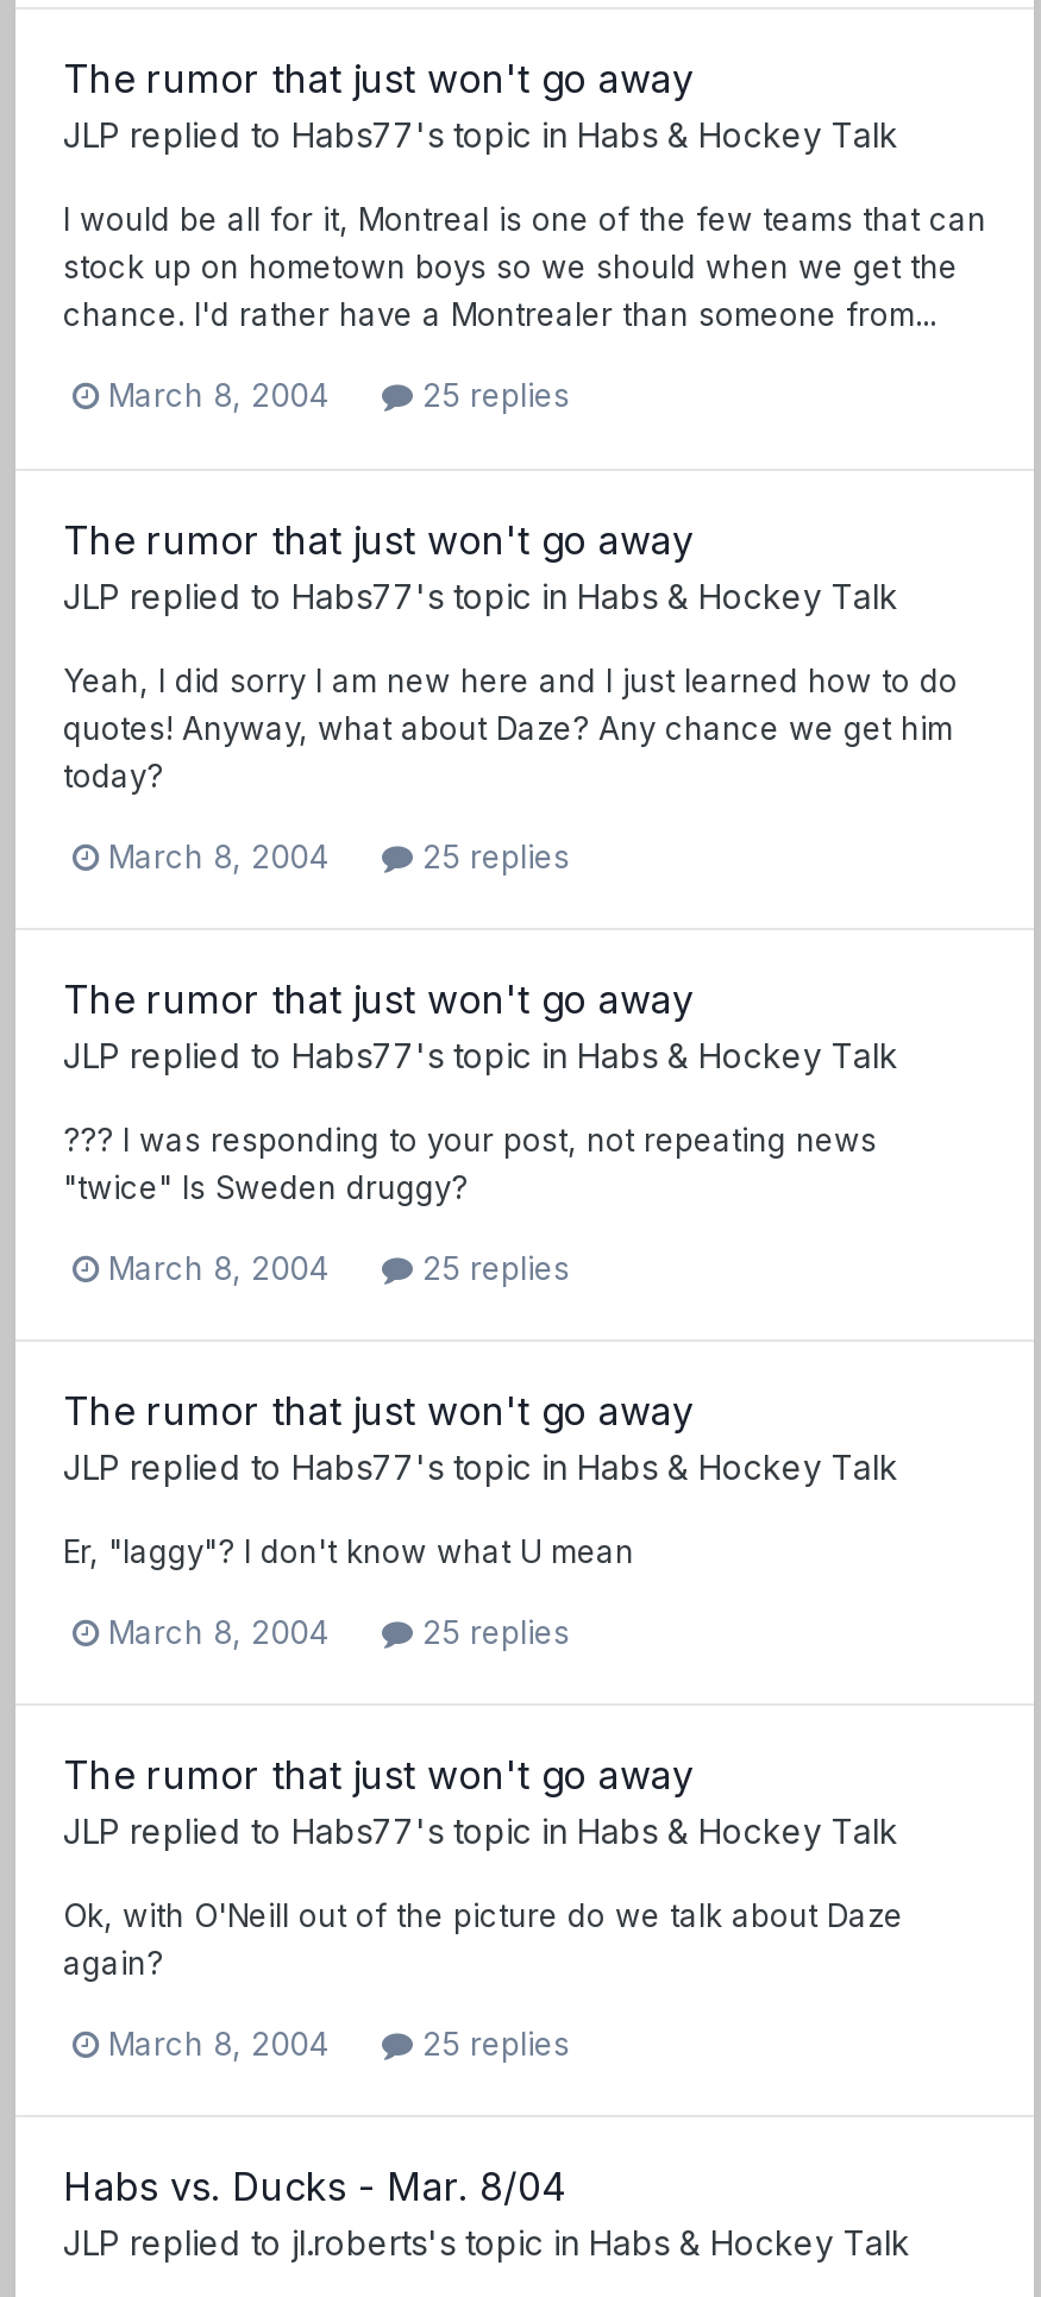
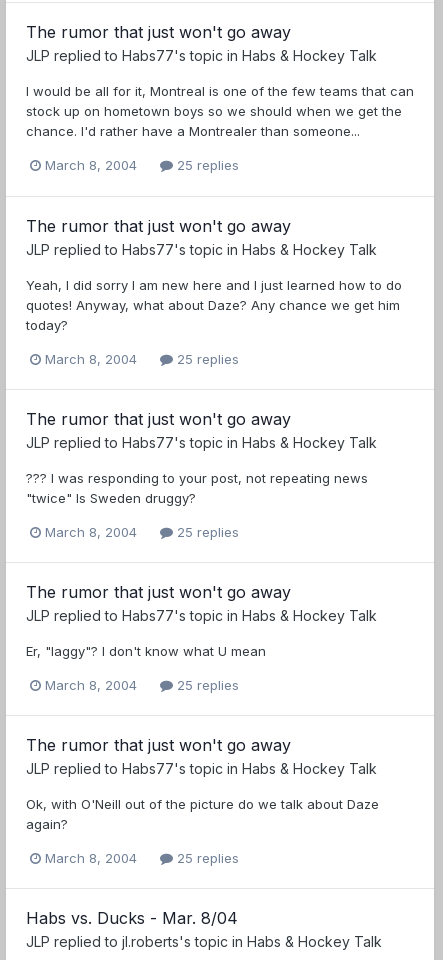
- chance. I'd rather have a Montrealer than someone from...
+ chance. I'd rather have a Montrealer than someone...
